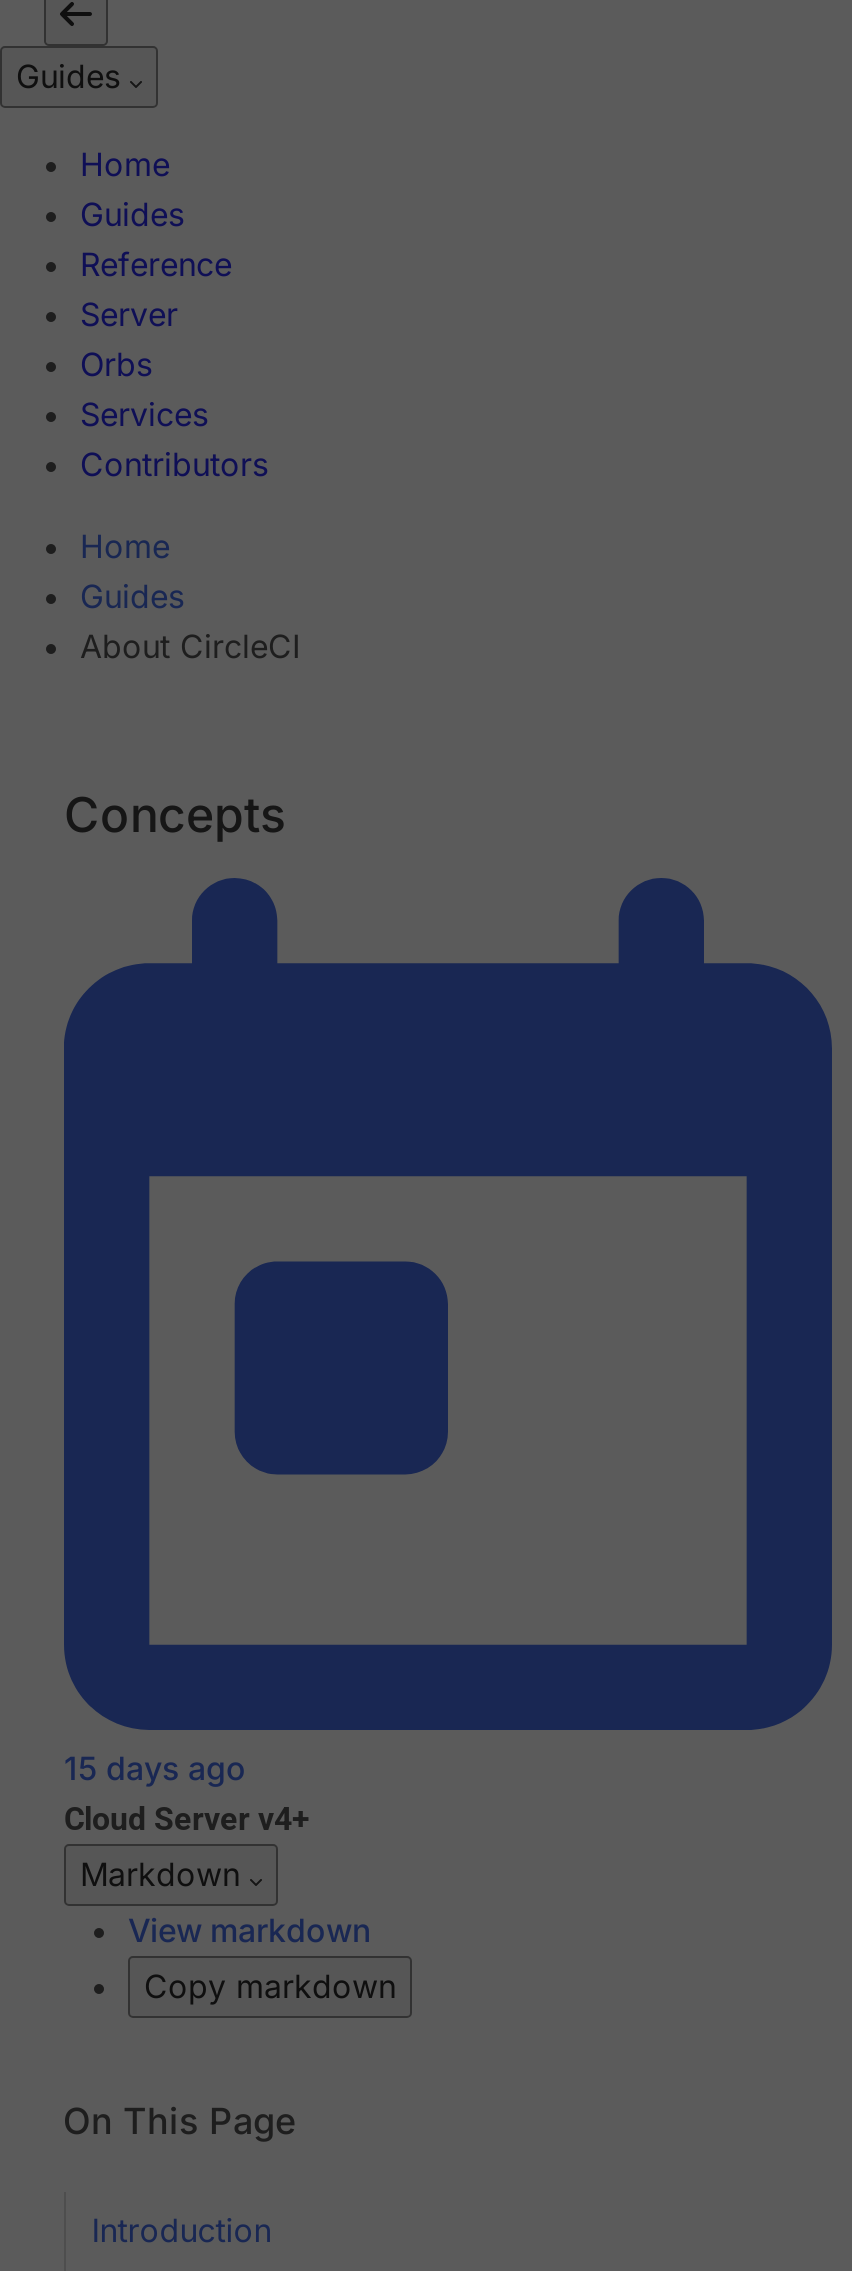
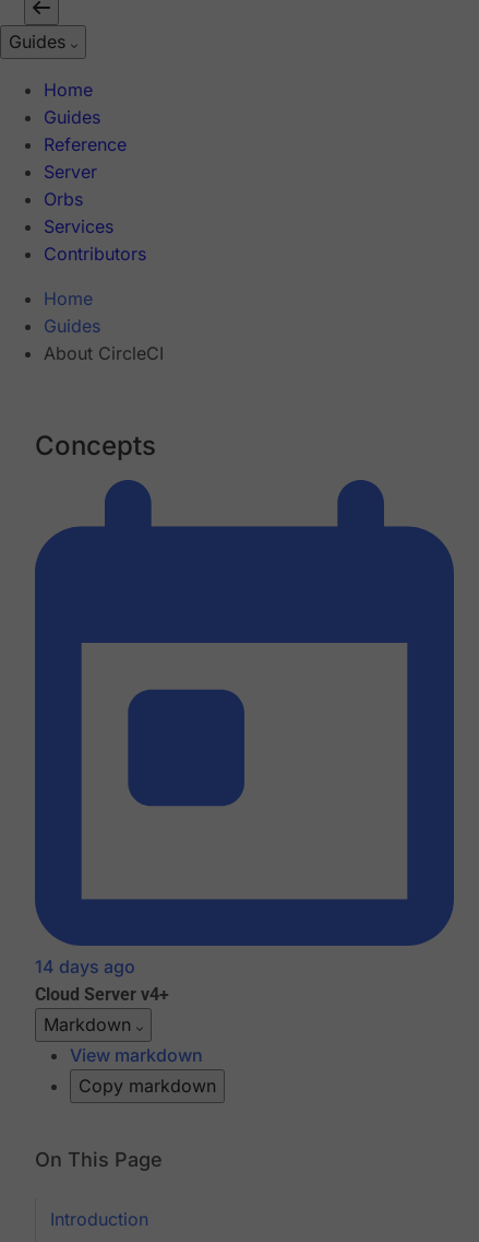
- 15 days ago
+ 14 days ago
